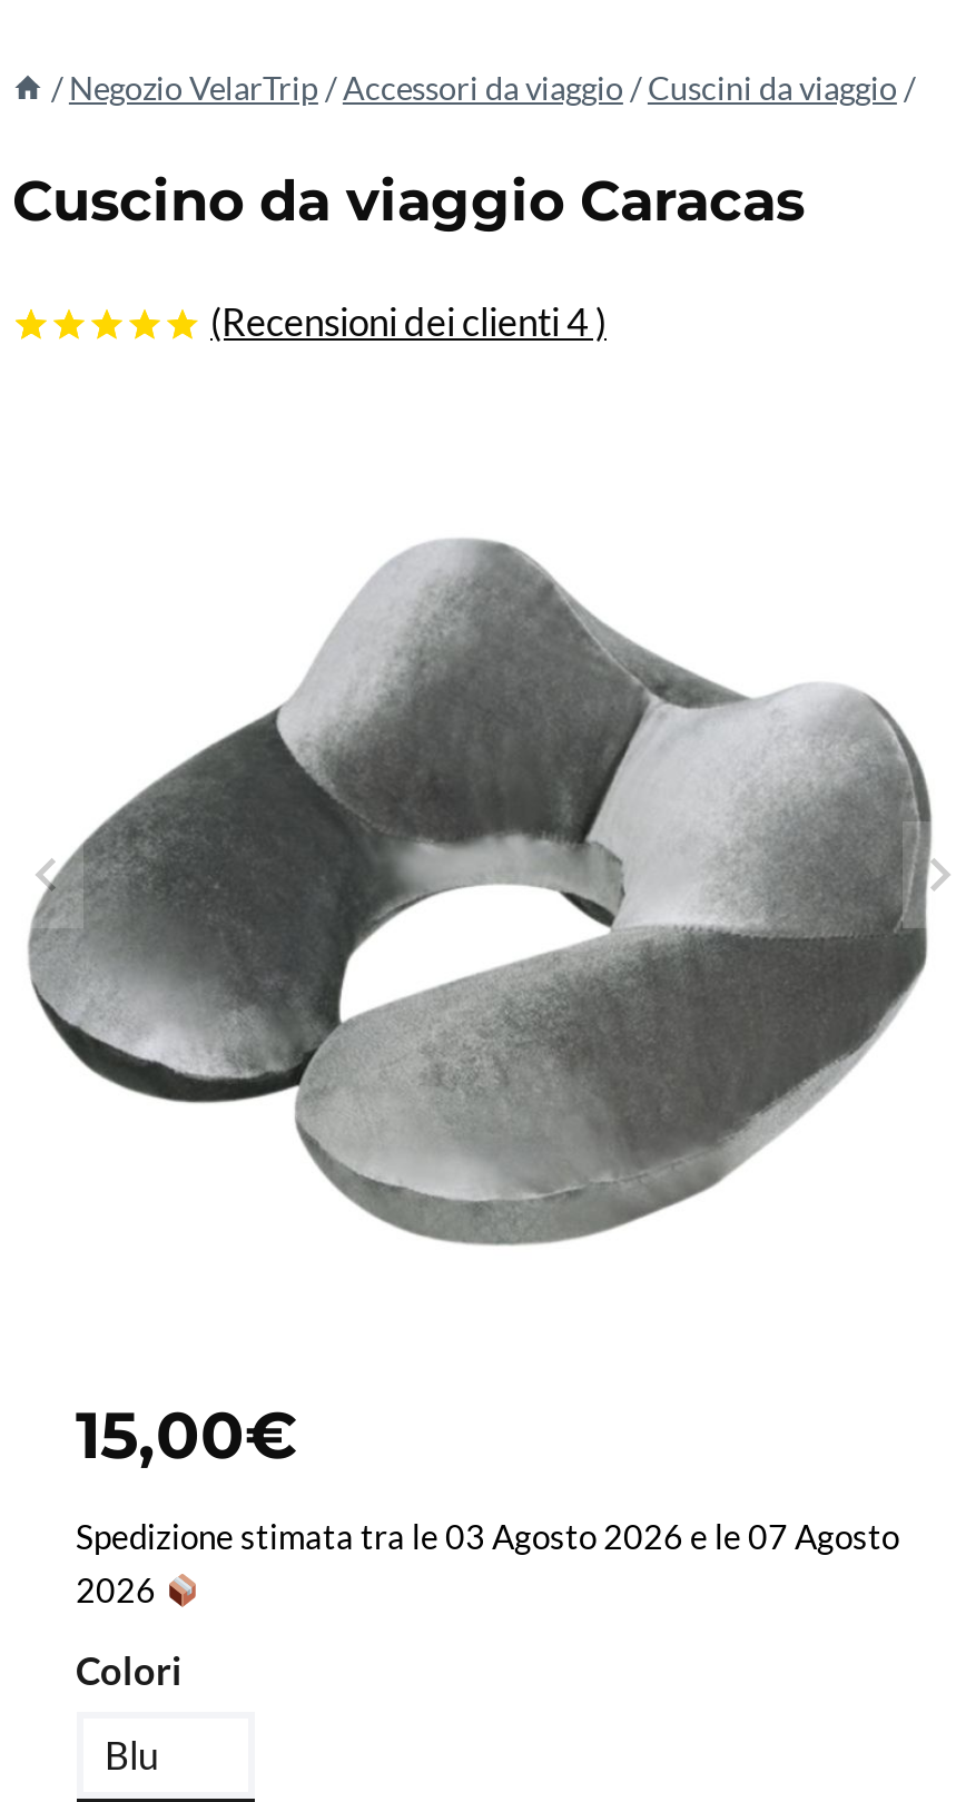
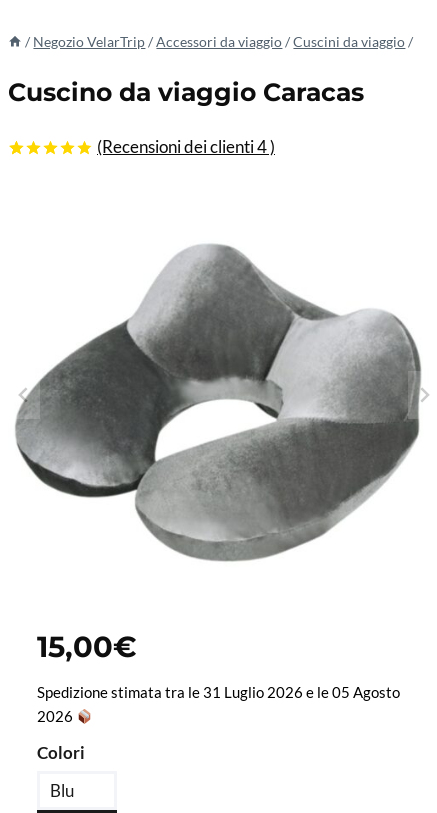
- Spedizione stimata tra le 03 Agosto 2026 e le 07 Agosto
+ Spedizione stimata tra le 31 Luglio 2026 e le 05 Agosto
